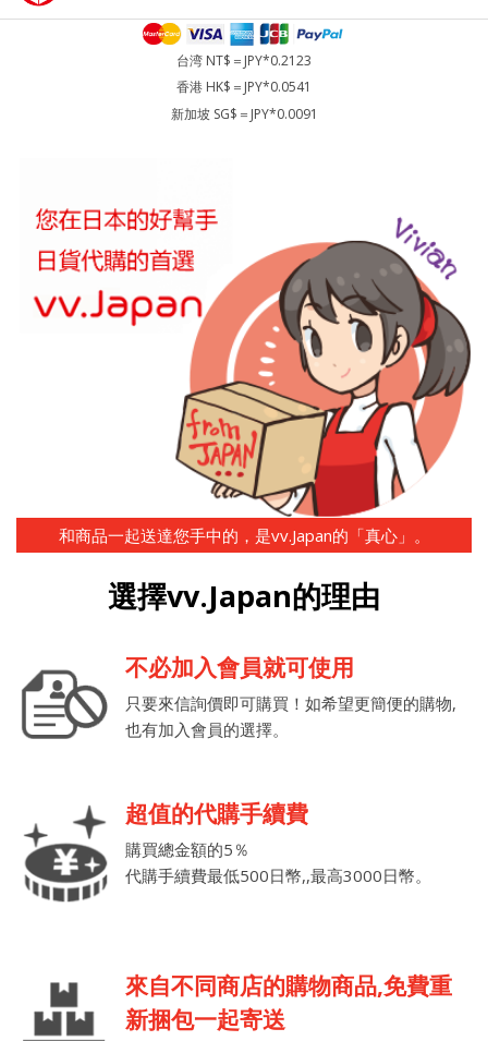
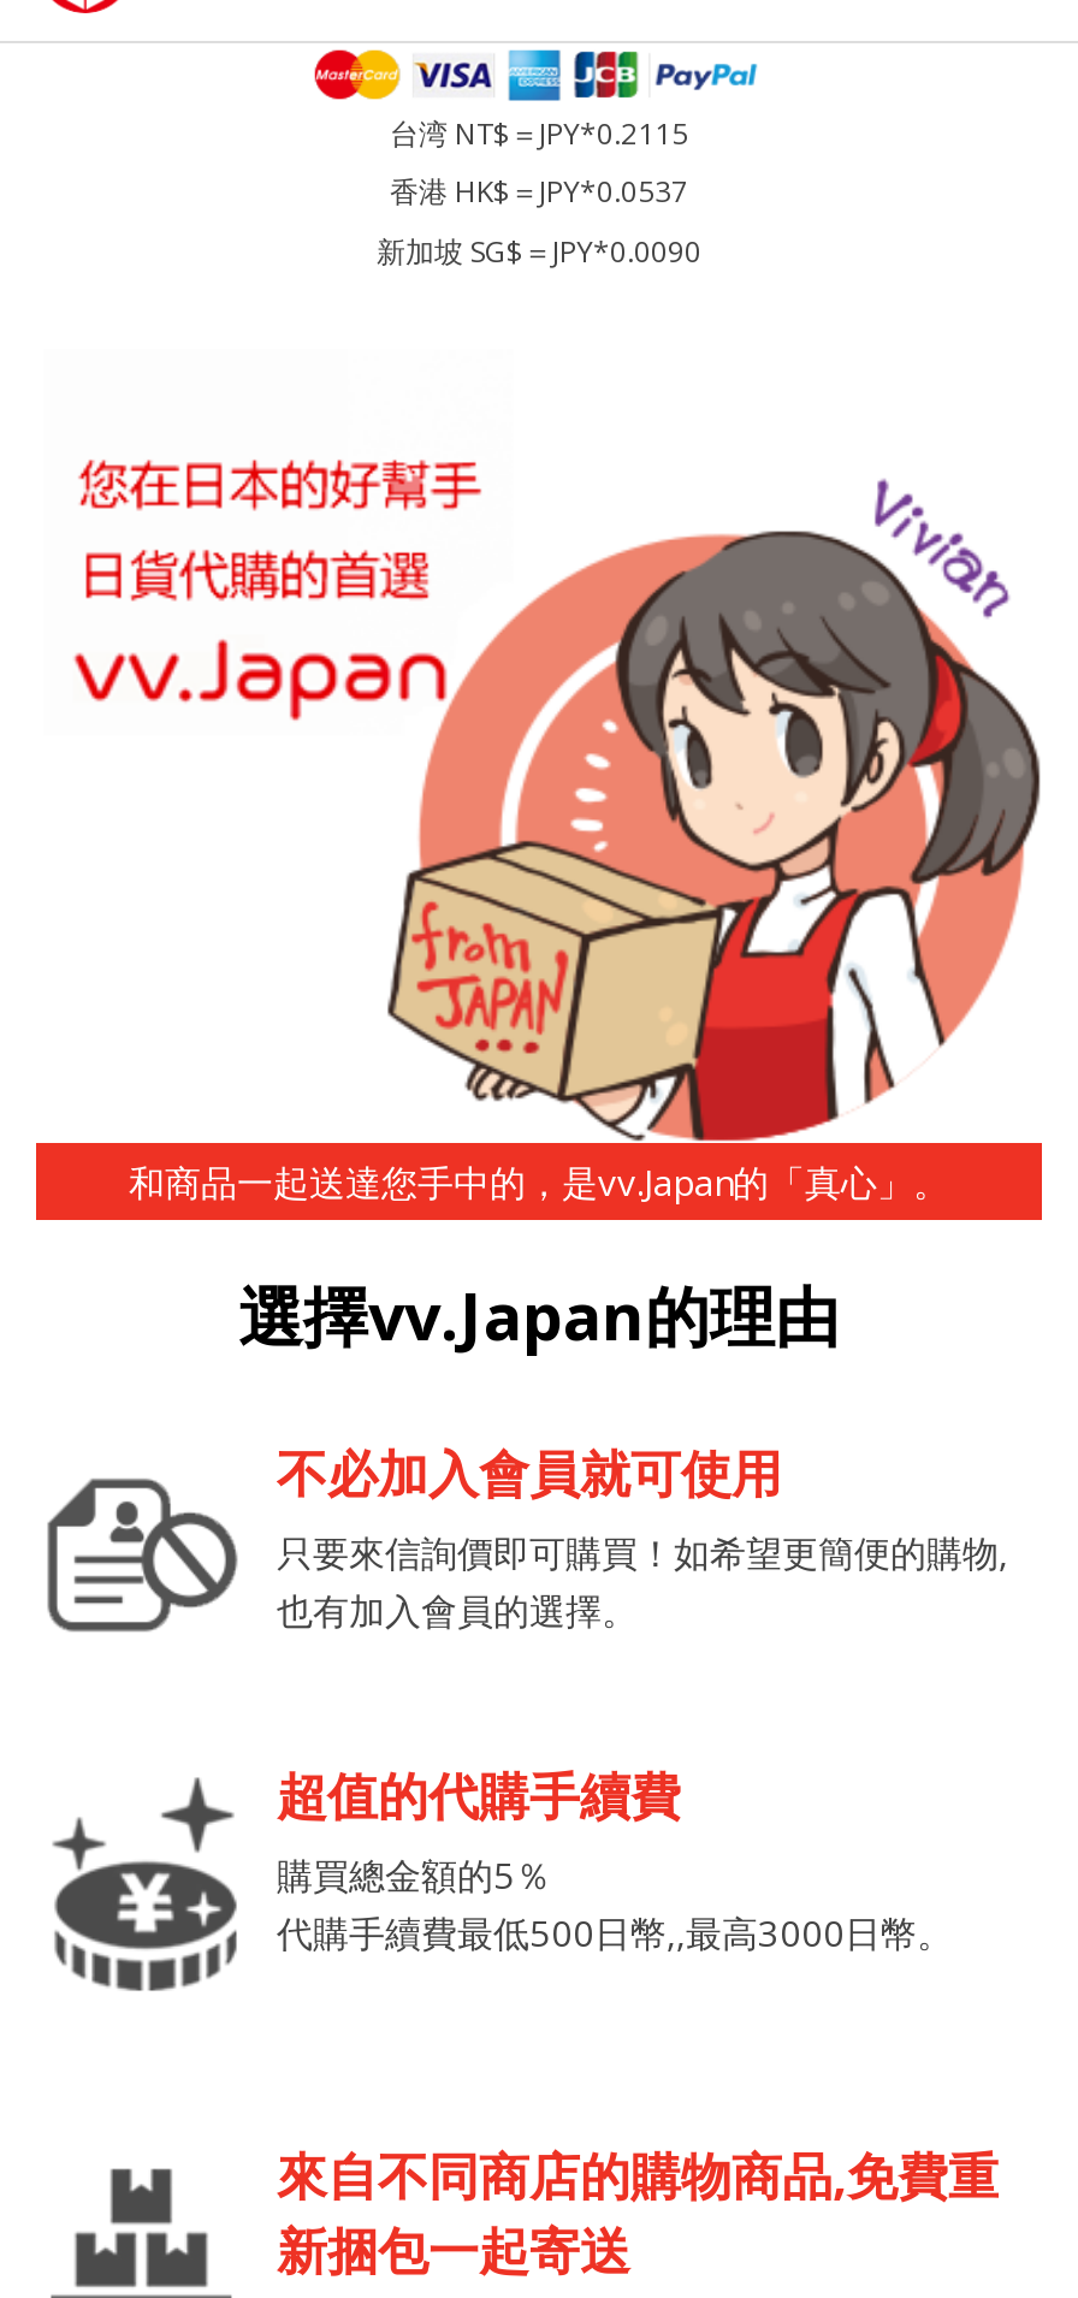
- 台湾 NT$＝JPY*0.2123
+ 台湾 NT$＝JPY*0.2115

- 香港 HK$＝JPY*0.0541
+ 香港 HK$＝JPY*0.0537

- 新加坡 SG$＝JPY*0.0091
+ 新加坡 SG$＝JPY*0.0090
